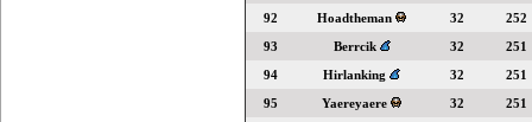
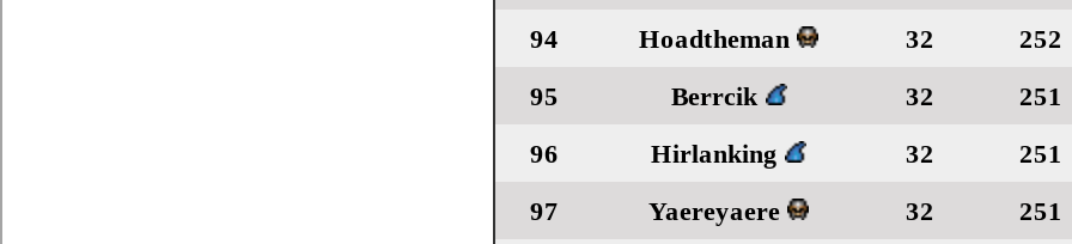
- 92
+ 94

- 93
+ 95

- 94
+ 96

- 95
+ 97
